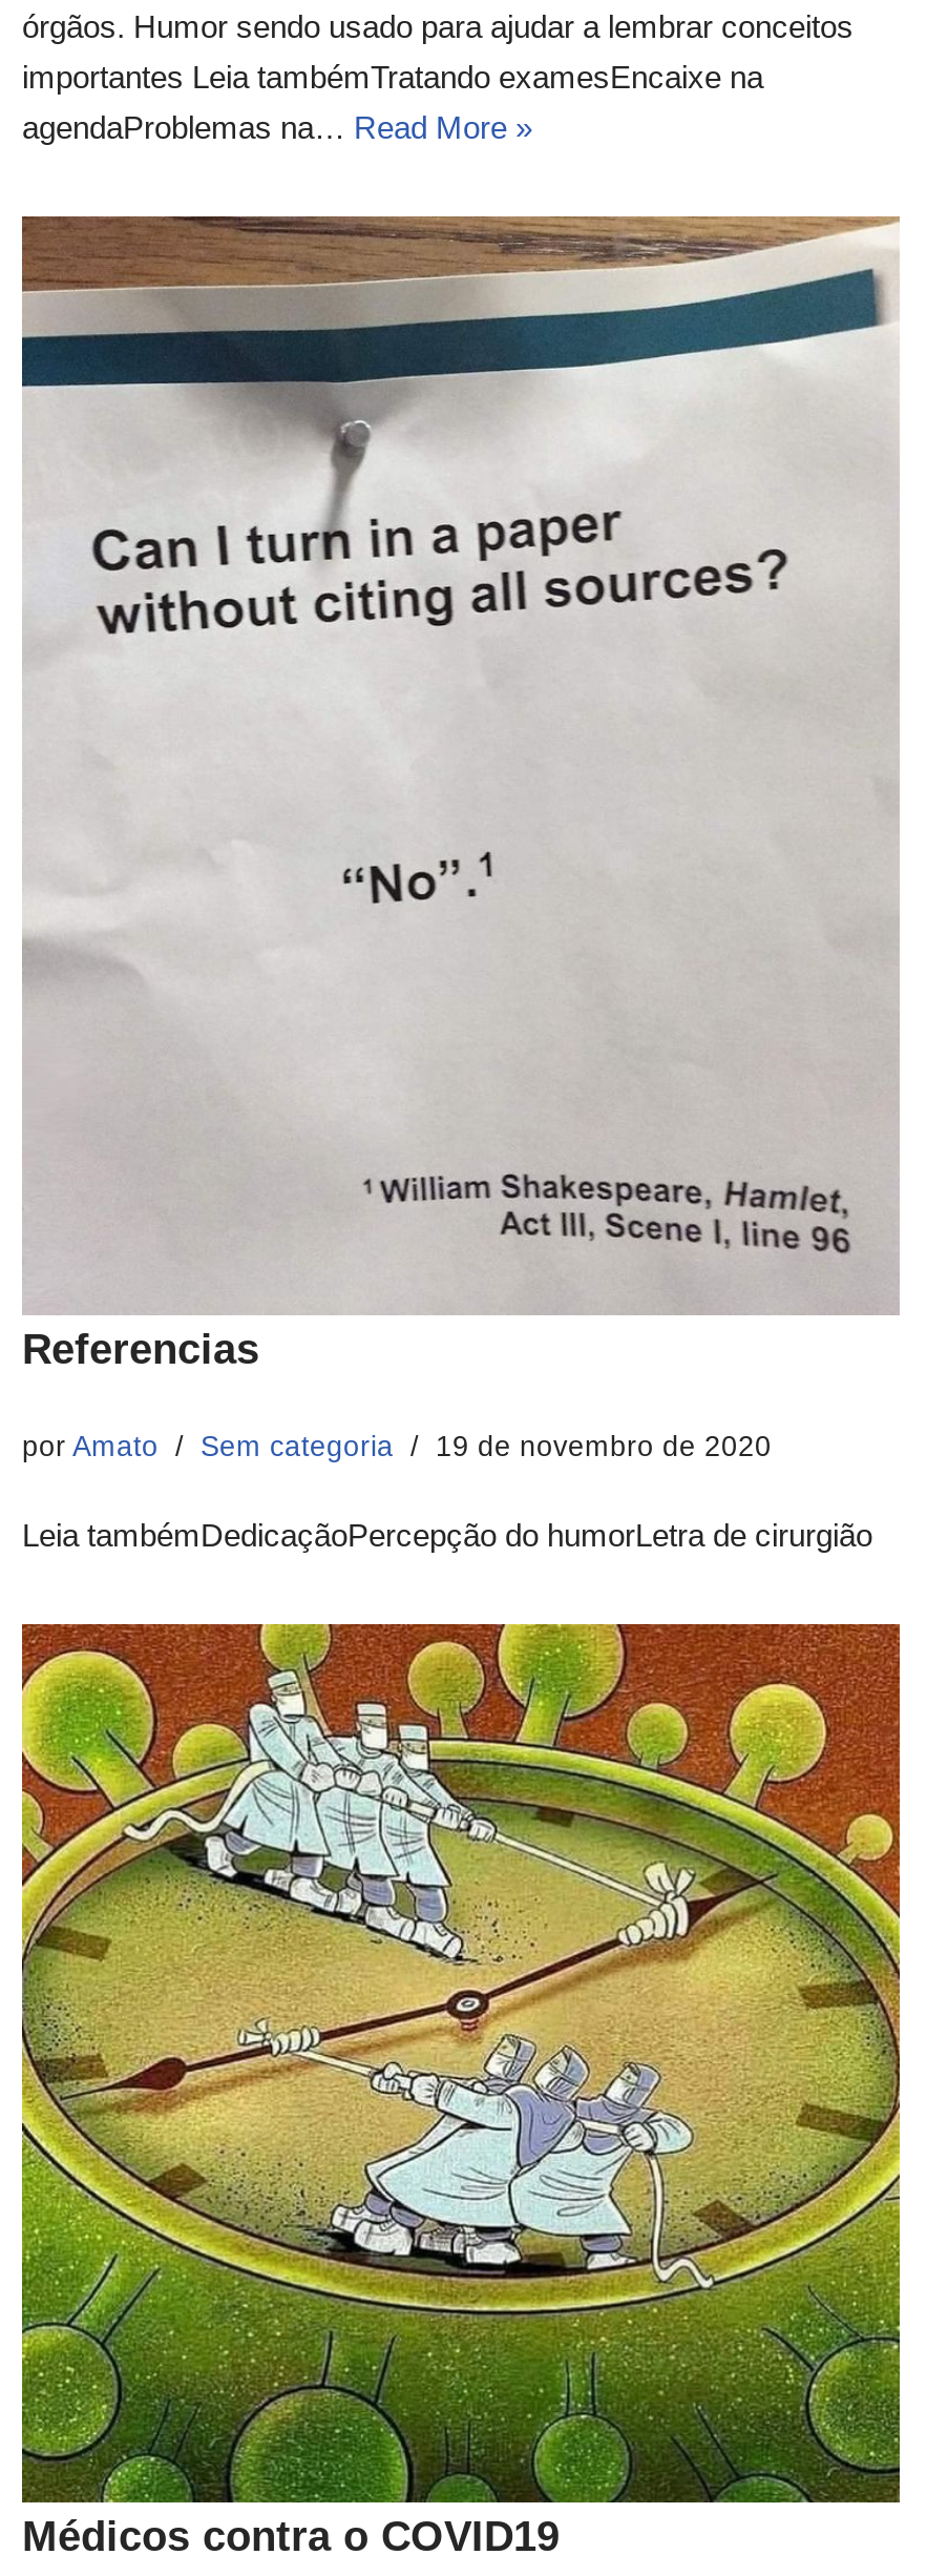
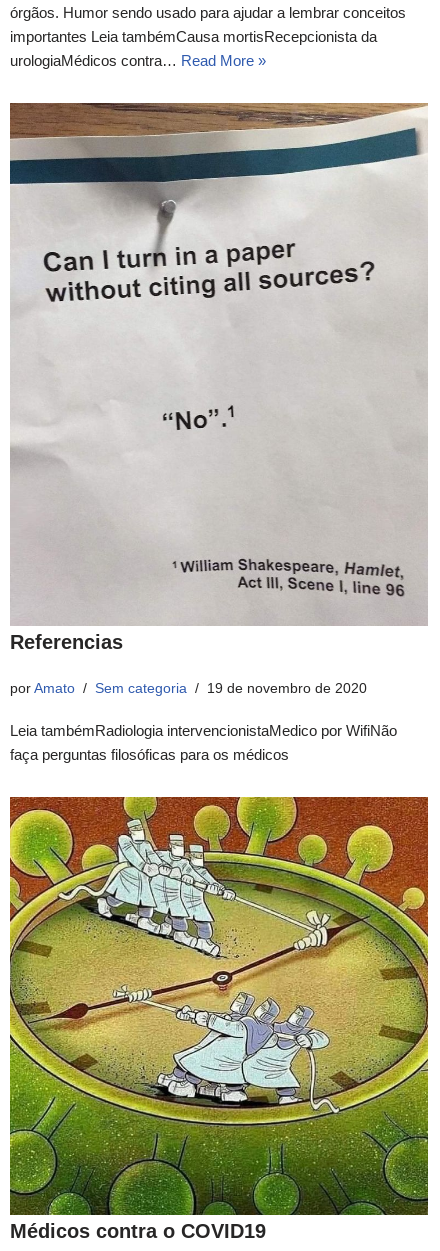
- importantes Leia tambémTratando examesEncaixe na
+ importantes Leia tambémCausa mortisRecepcionista da

- agendaProblemas na… Read More »
+ urologiaMédicos contra… Read More »

- Leia tambémDedicaçãoPercepção do humorLetra de cirurgião
+ Leia tambémRadiologia intervencionistaMedico por WifiNão
+ faça perguntas filosóficas para os médicos
